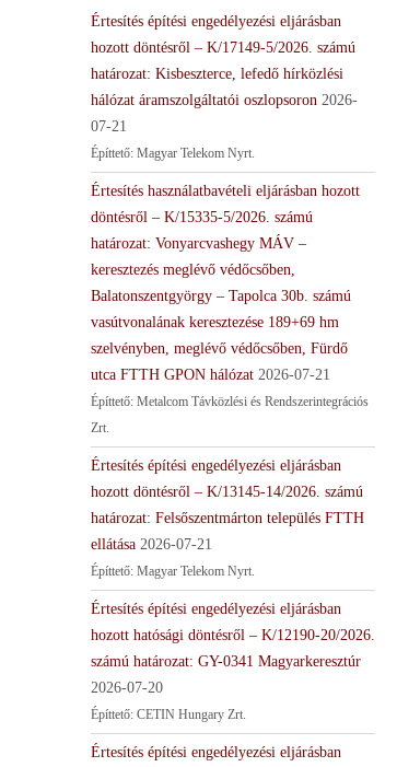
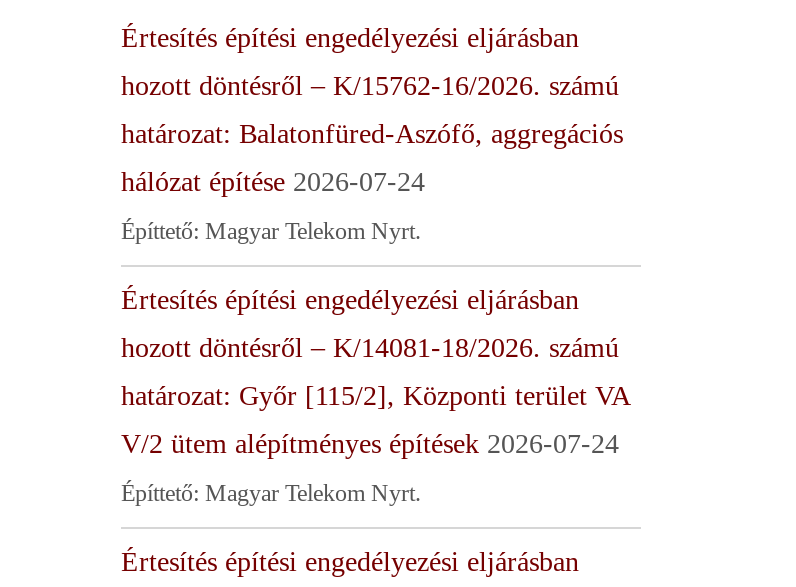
- hozott döntésről – K/17149-5/2026. számú
- határozat: Kisbeszterce, lefedő hírközlési
- hálózat áramszolgáltatói oszlopsoron 2026-
- 07-21
- Építtető: Magyar Telekom Nyrt.
- Értesítés használatbavételi eljárásban hozott
- döntésről – K/15335-5/2026. számú
- határozat: Vonyarcvashegy MÁV –
- keresztezés meglévő védőcsőben,
- Balatonszentgyörgy – Tapolca 30b. számú
- vasútvonalának keresztezése 189+69 hm
- szelvényben, meglévő védőcsőben, Fürdő
- utca FTTH GPON hálózat 2026-07-21
- Építtető: Metalcom Távközlési és Rendszerintegrációs
- Zrt.
- Értesítés építési engedélyezési eljárásban
- hozott döntésről – K/13145-14/2026. számú
- határozat: Felsőszentmárton település FTTH
- ellátása 2026-07-21
+ hozott döntésről – K/15762-16/2026. számú
+ határozat: Balatonfüred-Aszófő, aggregációs
+ hálózat építése 2026-07-24

- hozott hatósági döntésről – K/12190-20/2026.
+ hozott döntésről – K/14081-18/2026. számú

- számú határozat: GY-0341 Magyarkeresztúr
+ határozat: Győr [115/2], Központi terület VA

- 2026-07-20
+ V/2 ütem alépítményes építések 2026-07-24

- Építtető: CETIN Hungary Zrt.
+ Építtető: Magyar Telekom Nyrt.
